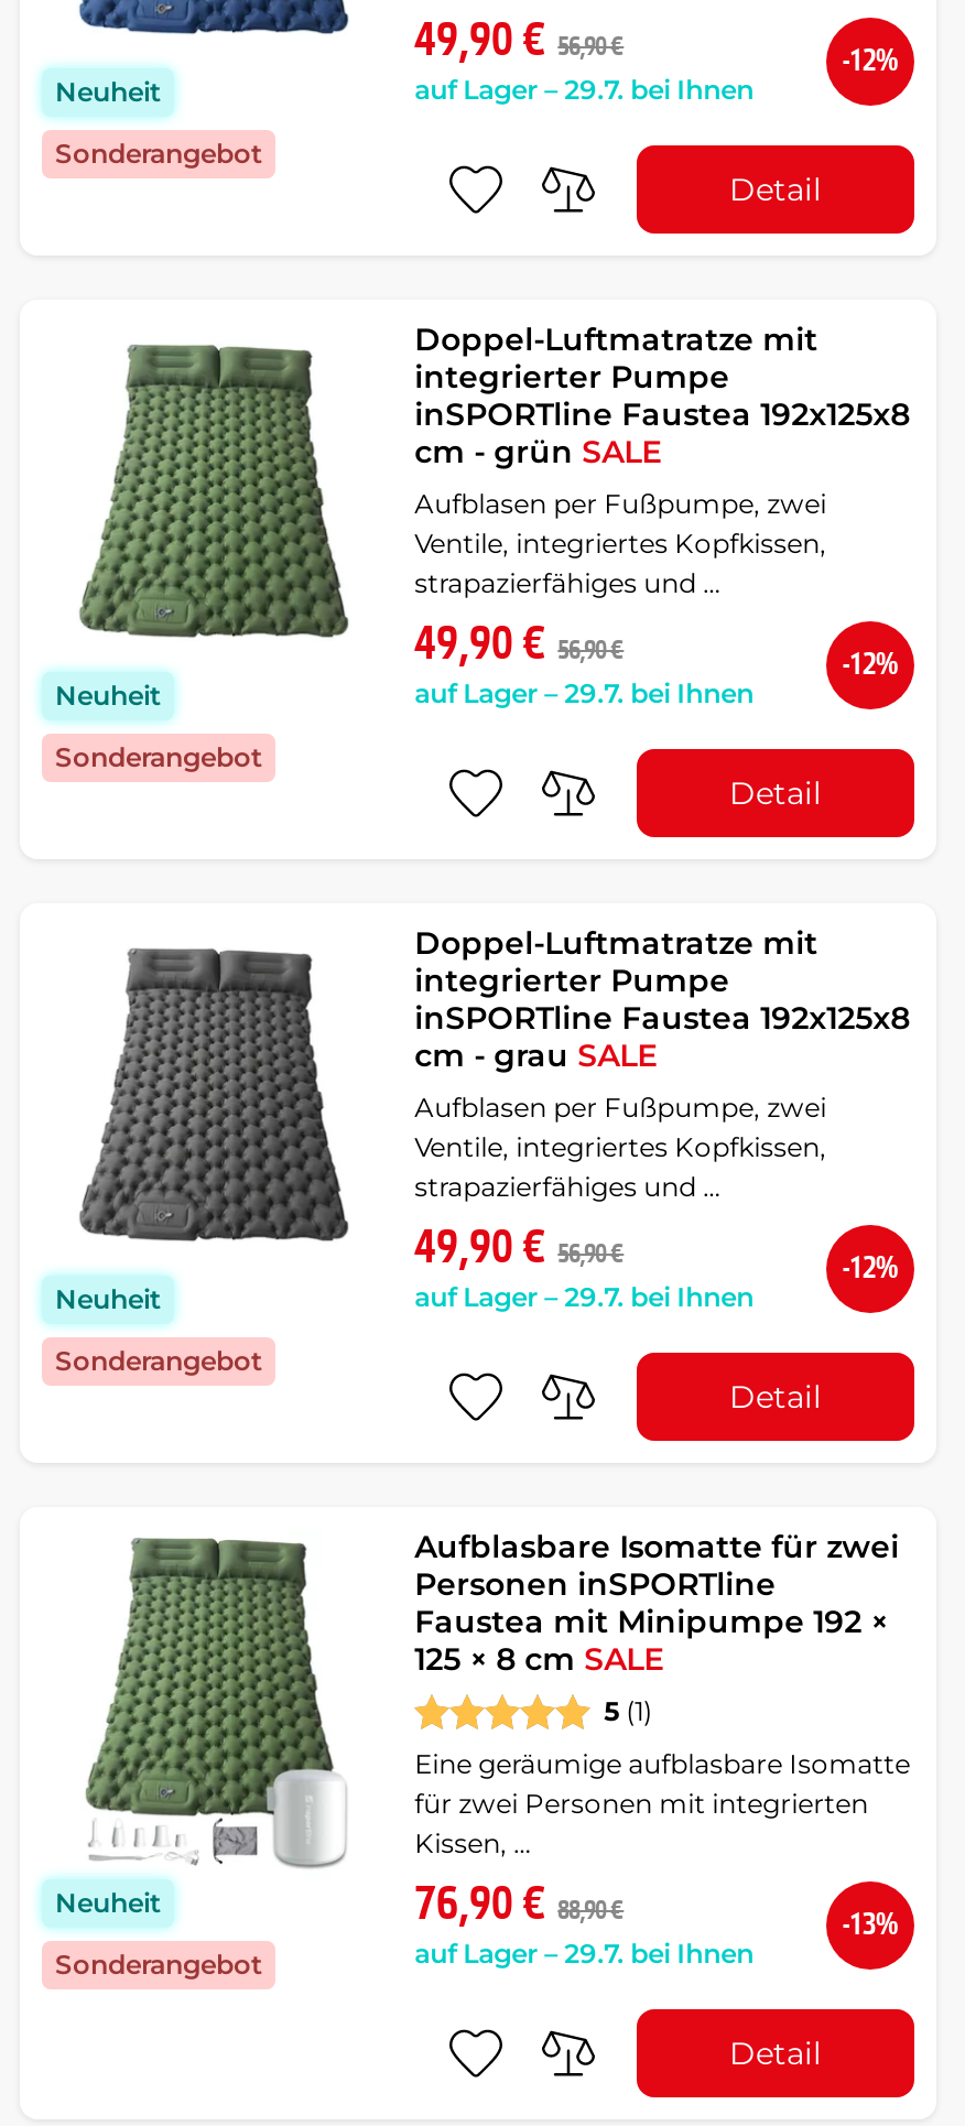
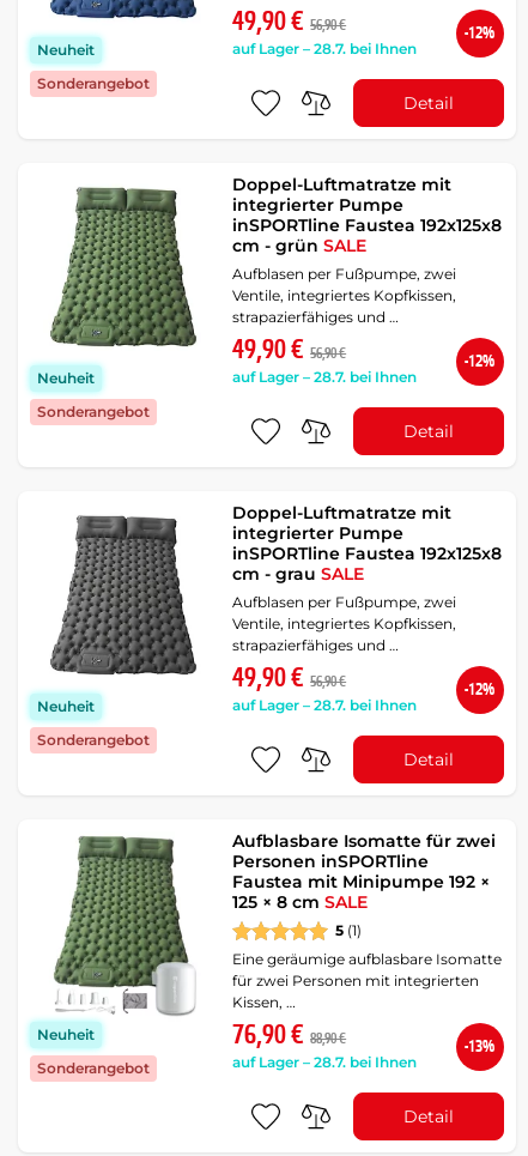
- auf Lager – 29.7. bei Ihnen
+ auf Lager – 28.7. bei Ihnen

- auf Lager – 29.7. bei Ihnen
+ auf Lager – 28.7. bei Ihnen

- auf Lager – 29.7. bei Ihnen
+ auf Lager – 28.7. bei Ihnen

- auf Lager – 29.7. bei Ihnen
+ auf Lager – 28.7. bei Ihnen
